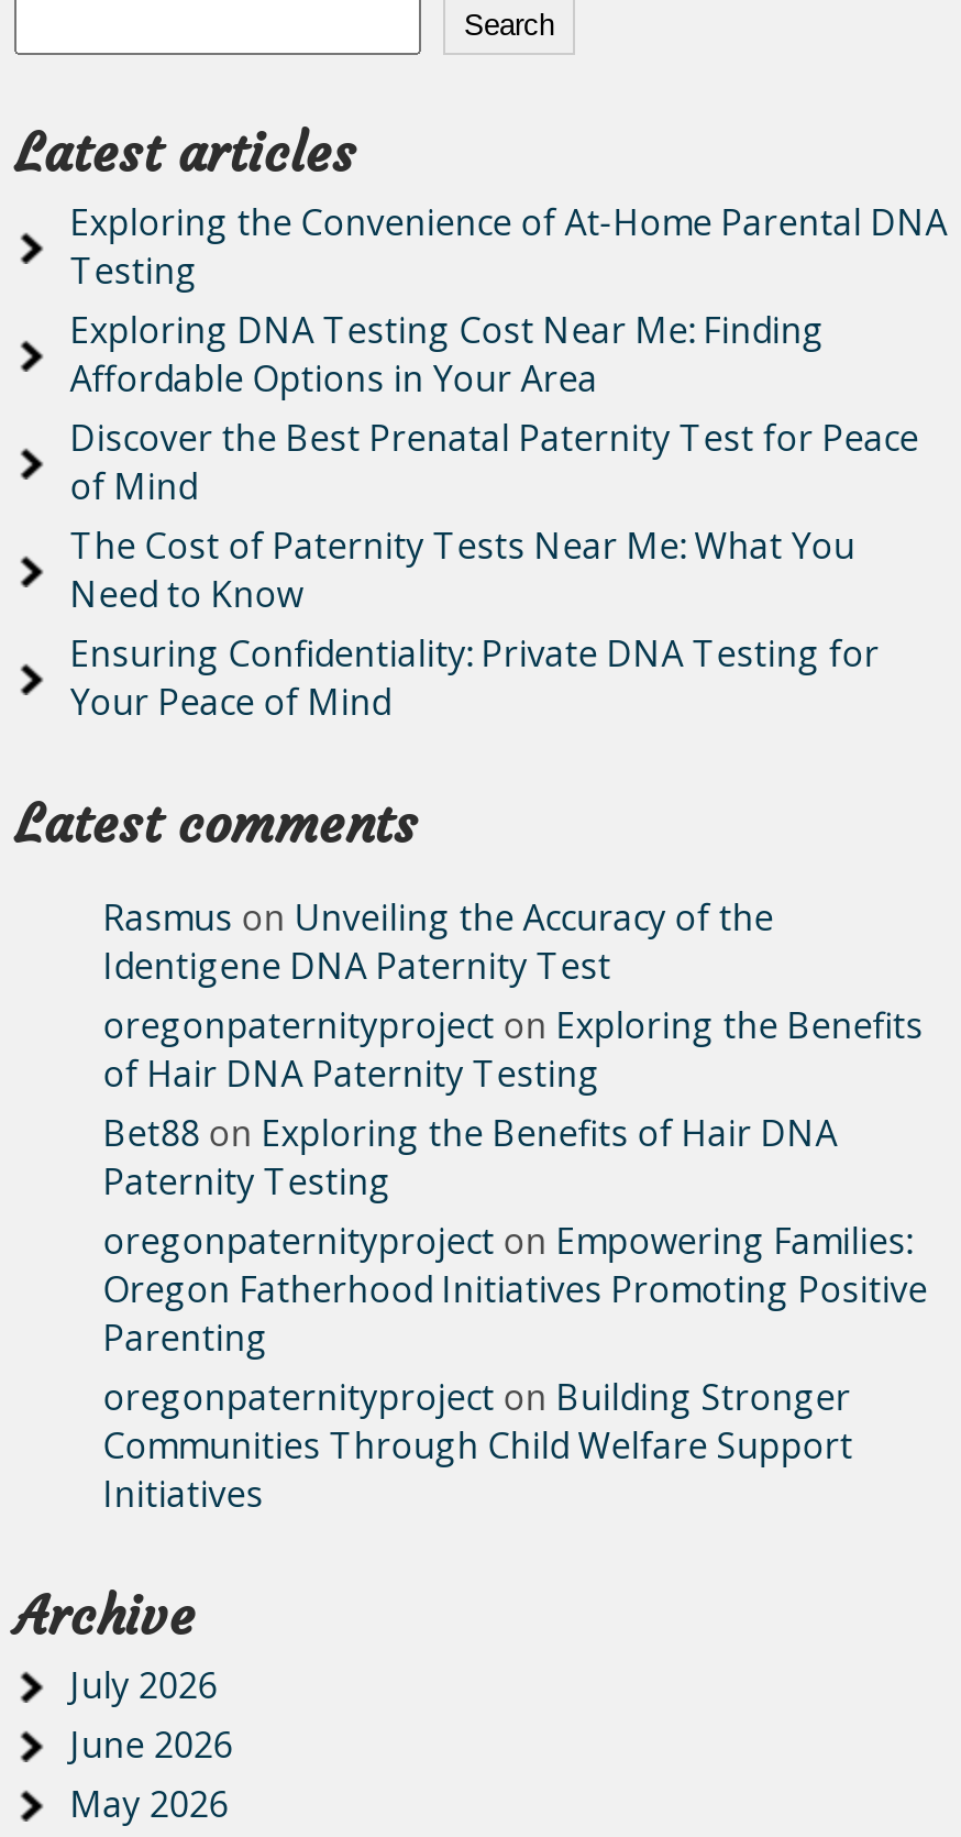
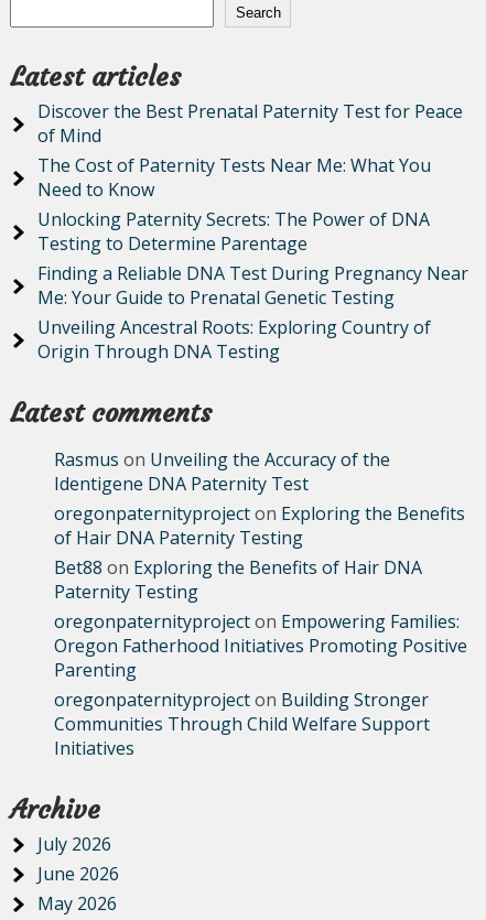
- Exploring the Convenience of At-Home Parental DNA
- Testing
- Exploring DNA Testing Cost Near Me: Finding
- Affordable Options in Your Area

moved up: Discover the Best Prenatal Paternity Test for Peace | of Mind | The Cost of Paternity Tests Near Me: What You | Need to Know

- Ensuring Confidentiality: Private DNA Testing for
- Your Peace of Mind
+ Unlocking Paternity Secrets: The Power of DNA
+ Testing to Determine Parentage
+ Finding a Reliable DNA Test During Pregnancy Near
+ Me: Your Guide to Prenatal Genetic Testing
+ Unveiling Ancestral Roots: Exploring Country of
+ Origin Through DNA Testing
